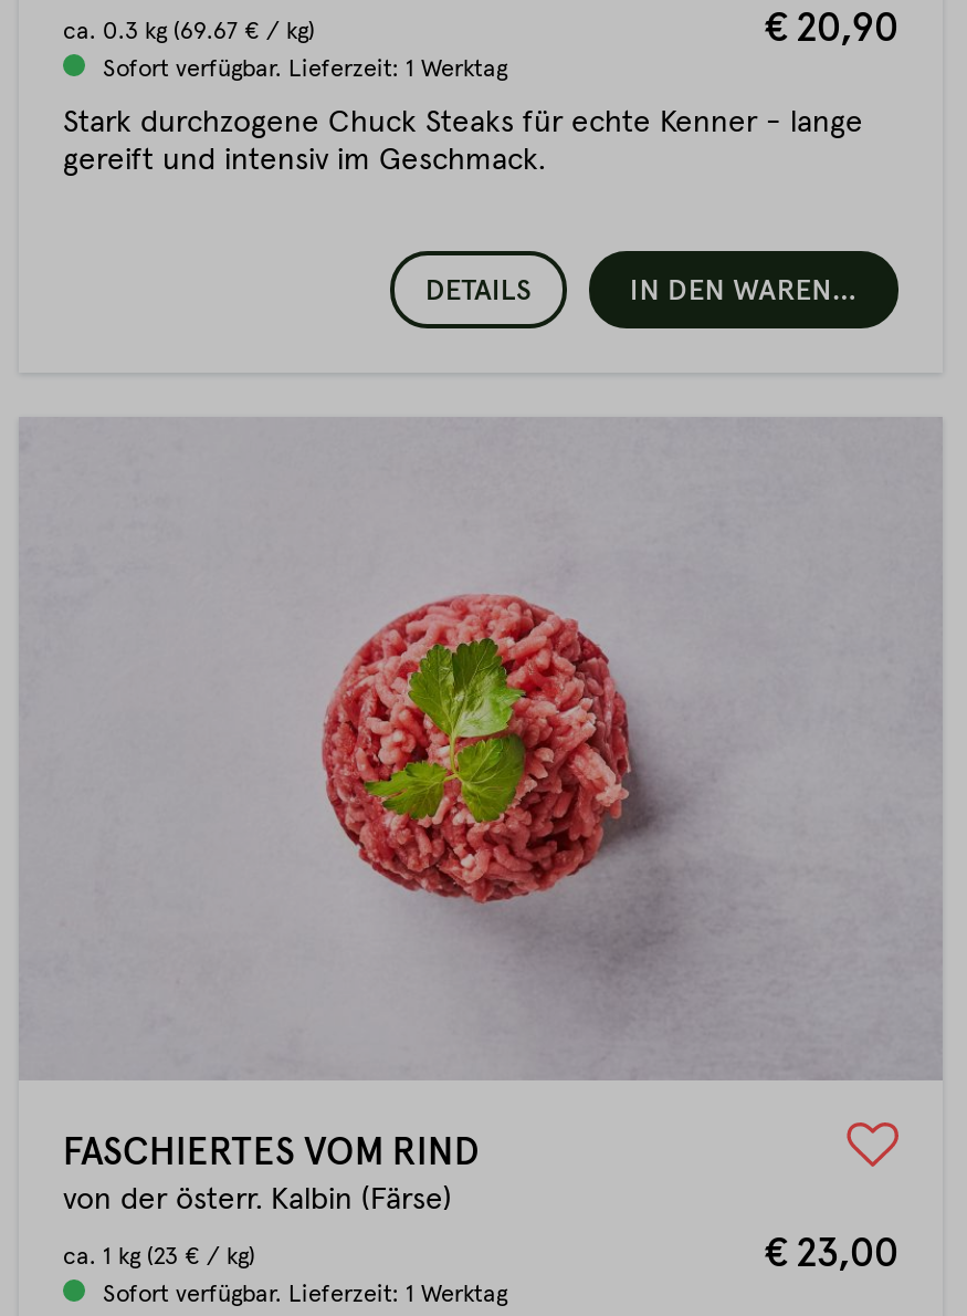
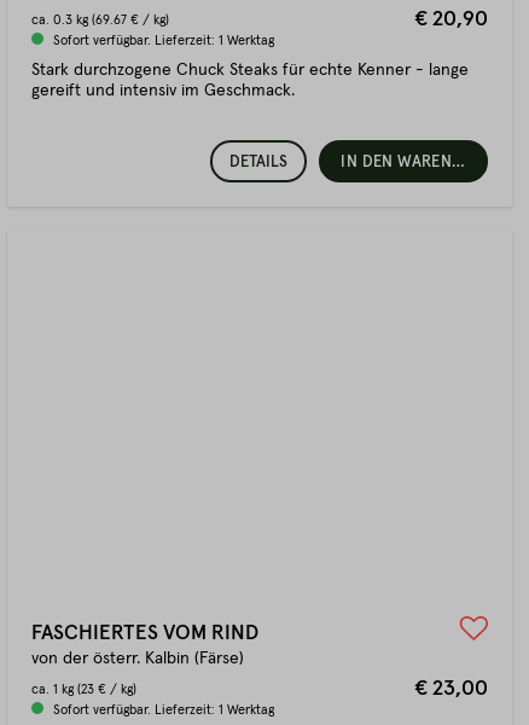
- [image]
